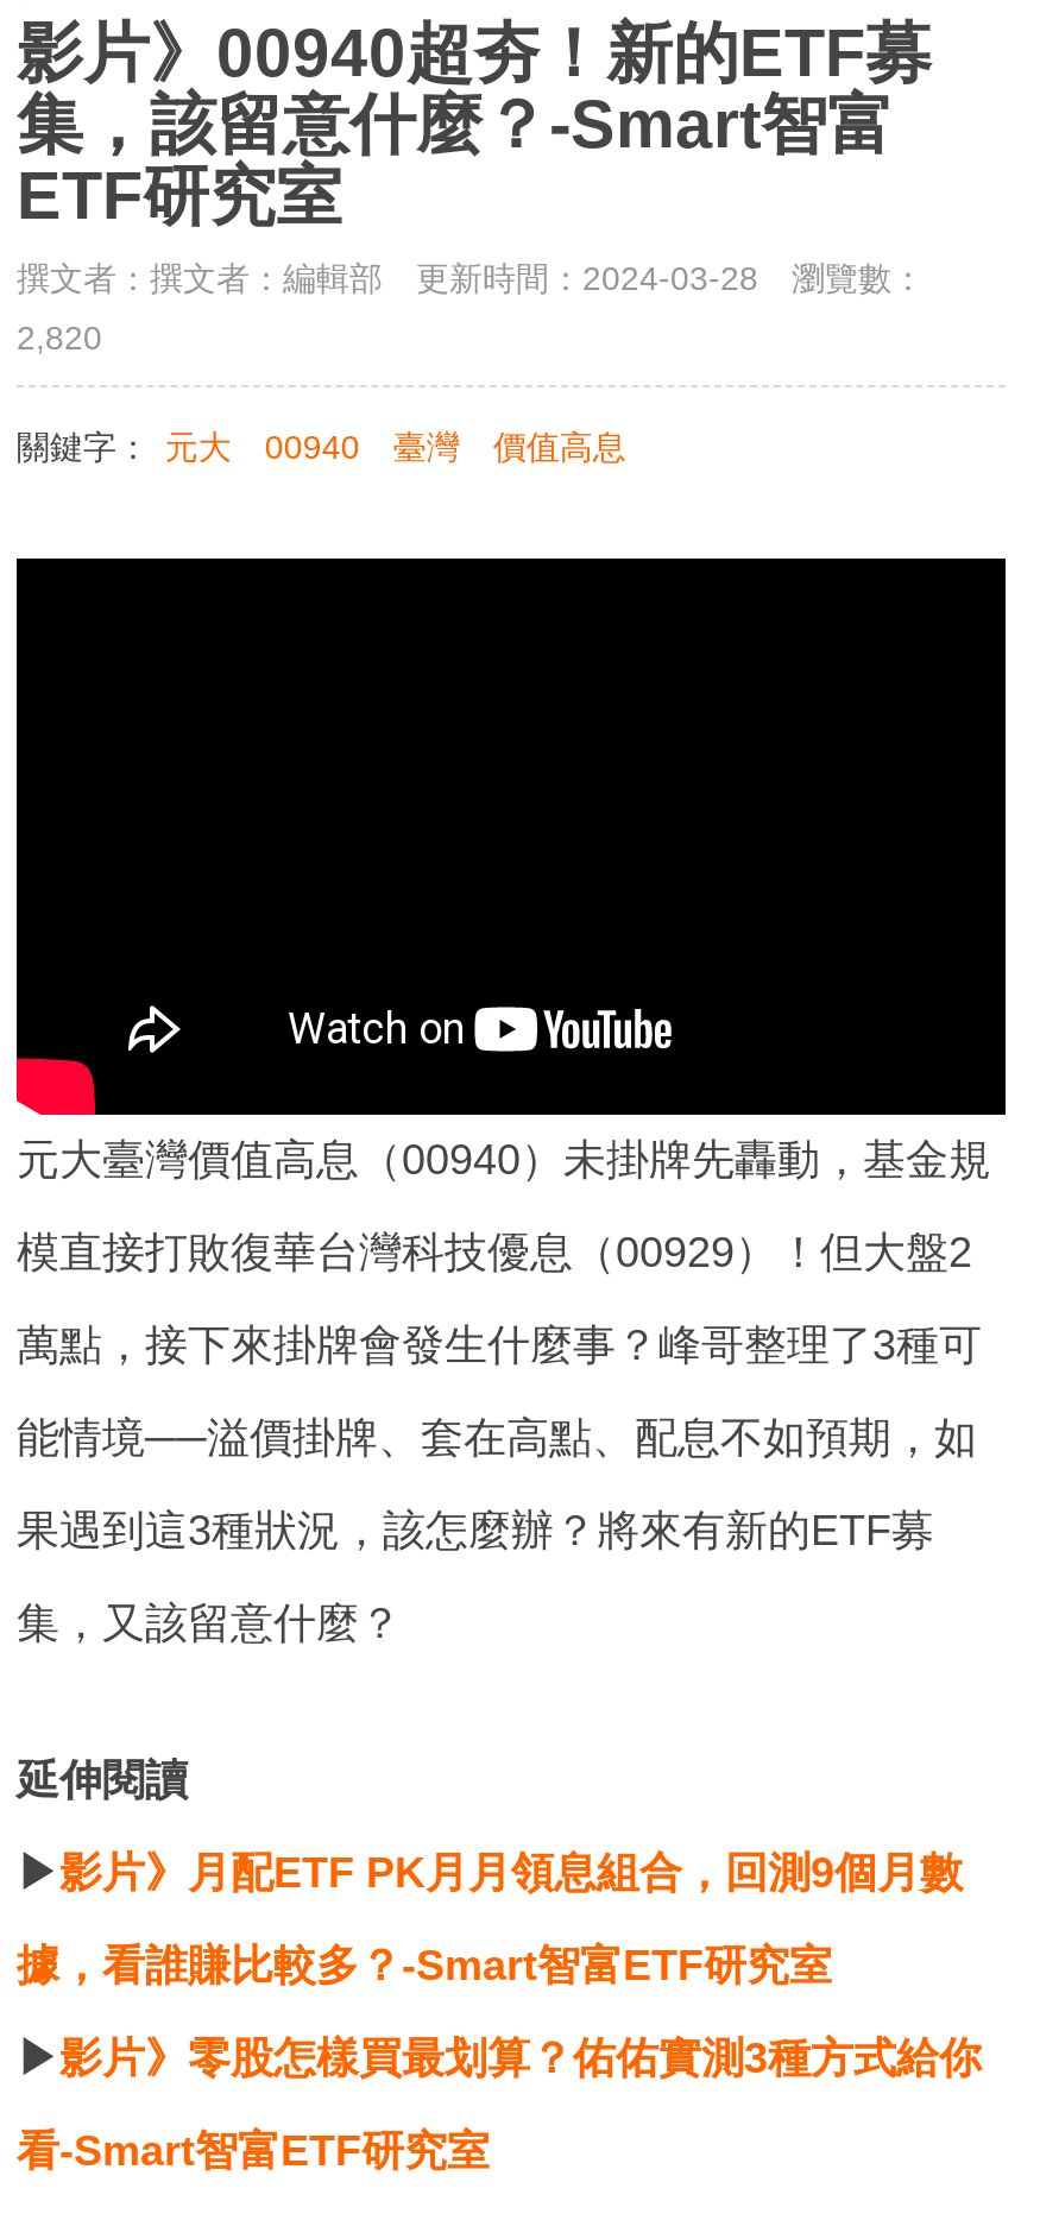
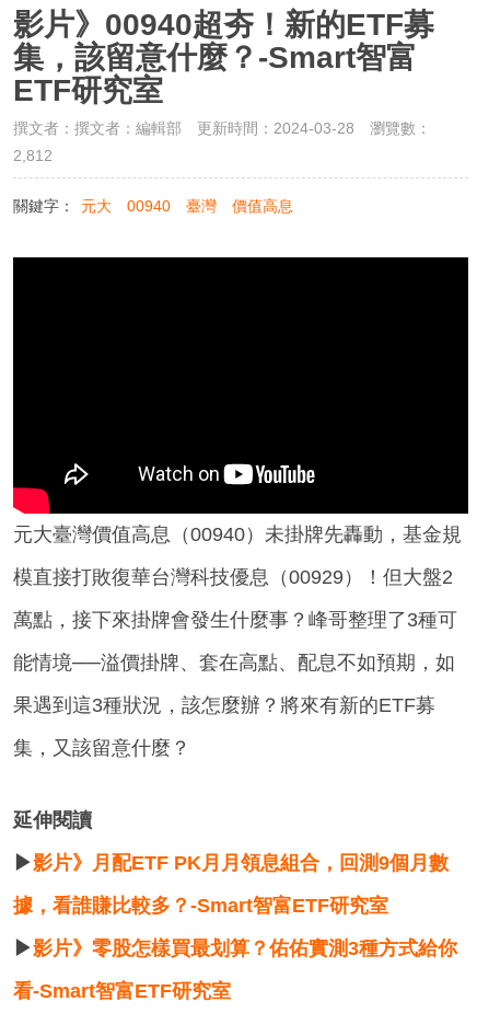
- 2,820
+ 2,812
